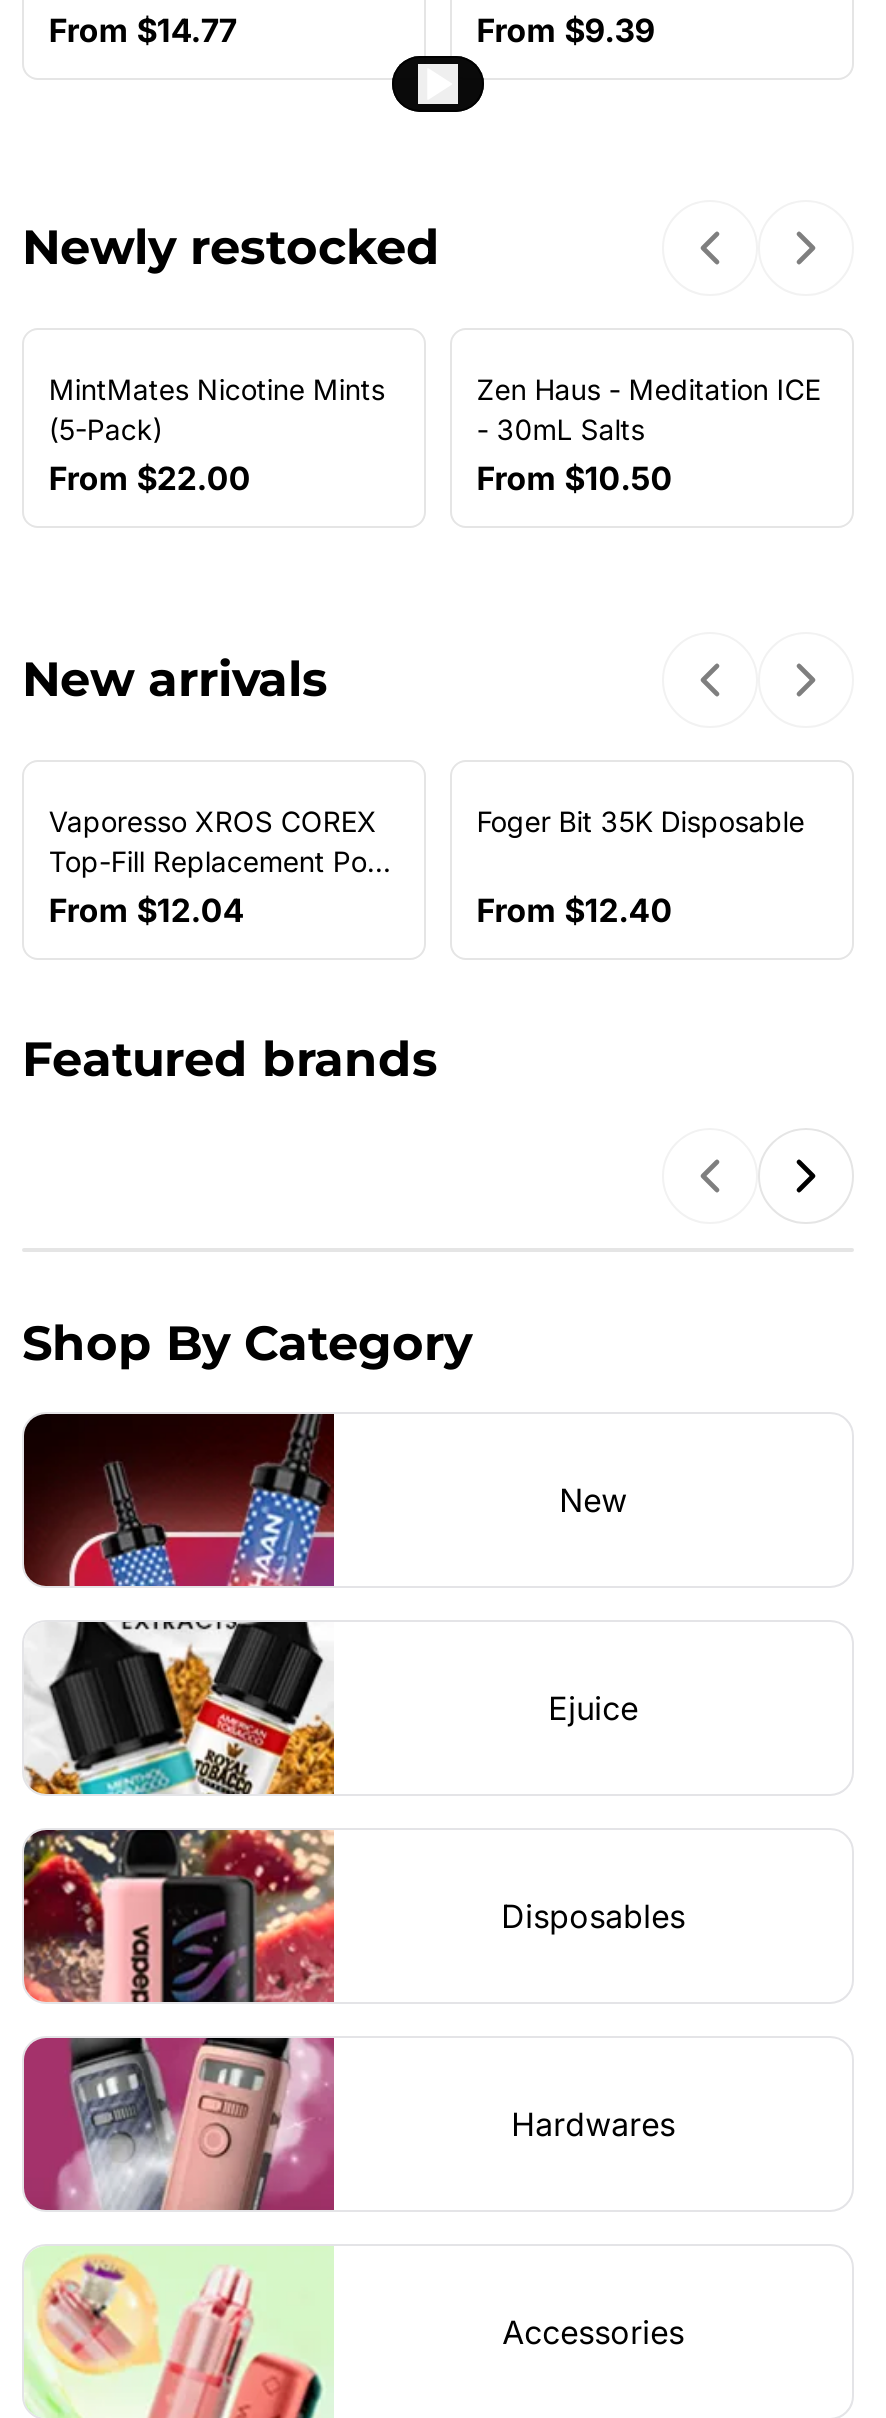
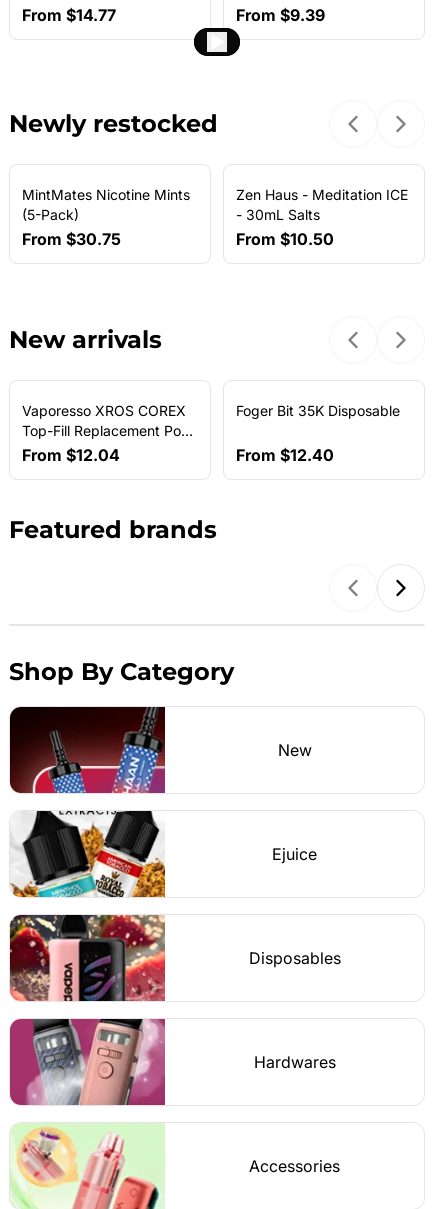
- From $22.00
+ From $30.75
